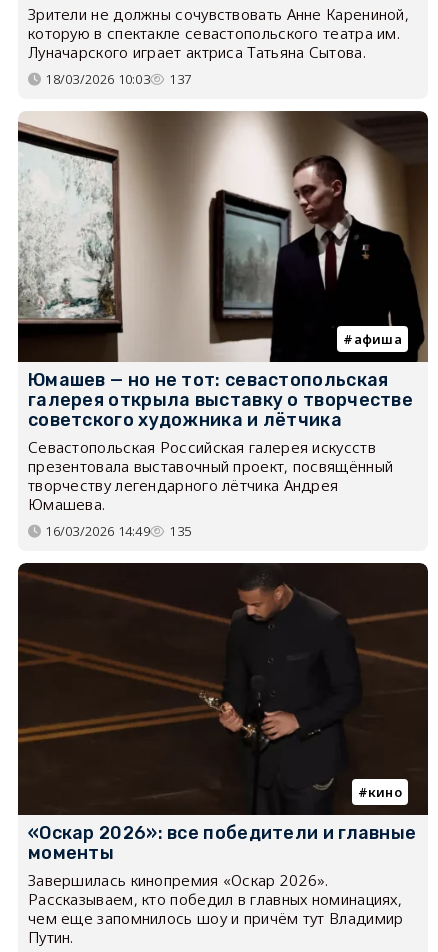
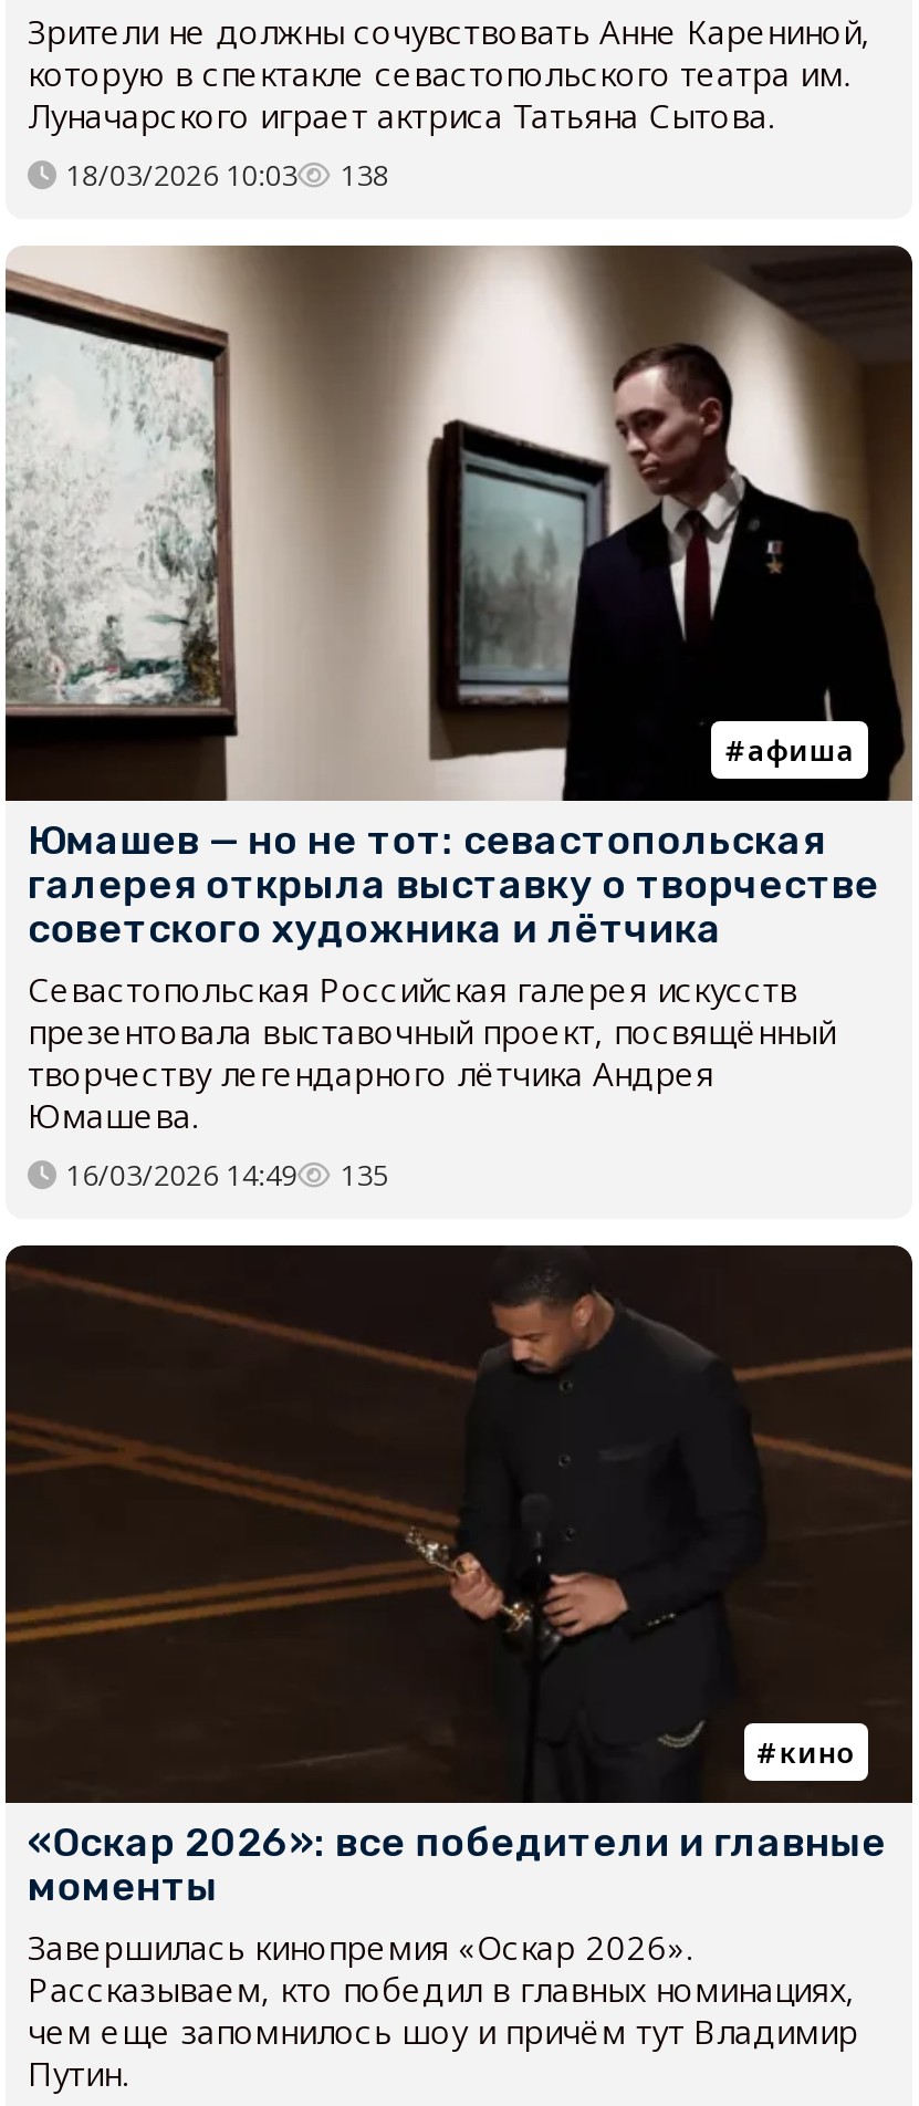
- 18/03/2026 10:03 137
+ 18/03/2026 10:03 138
